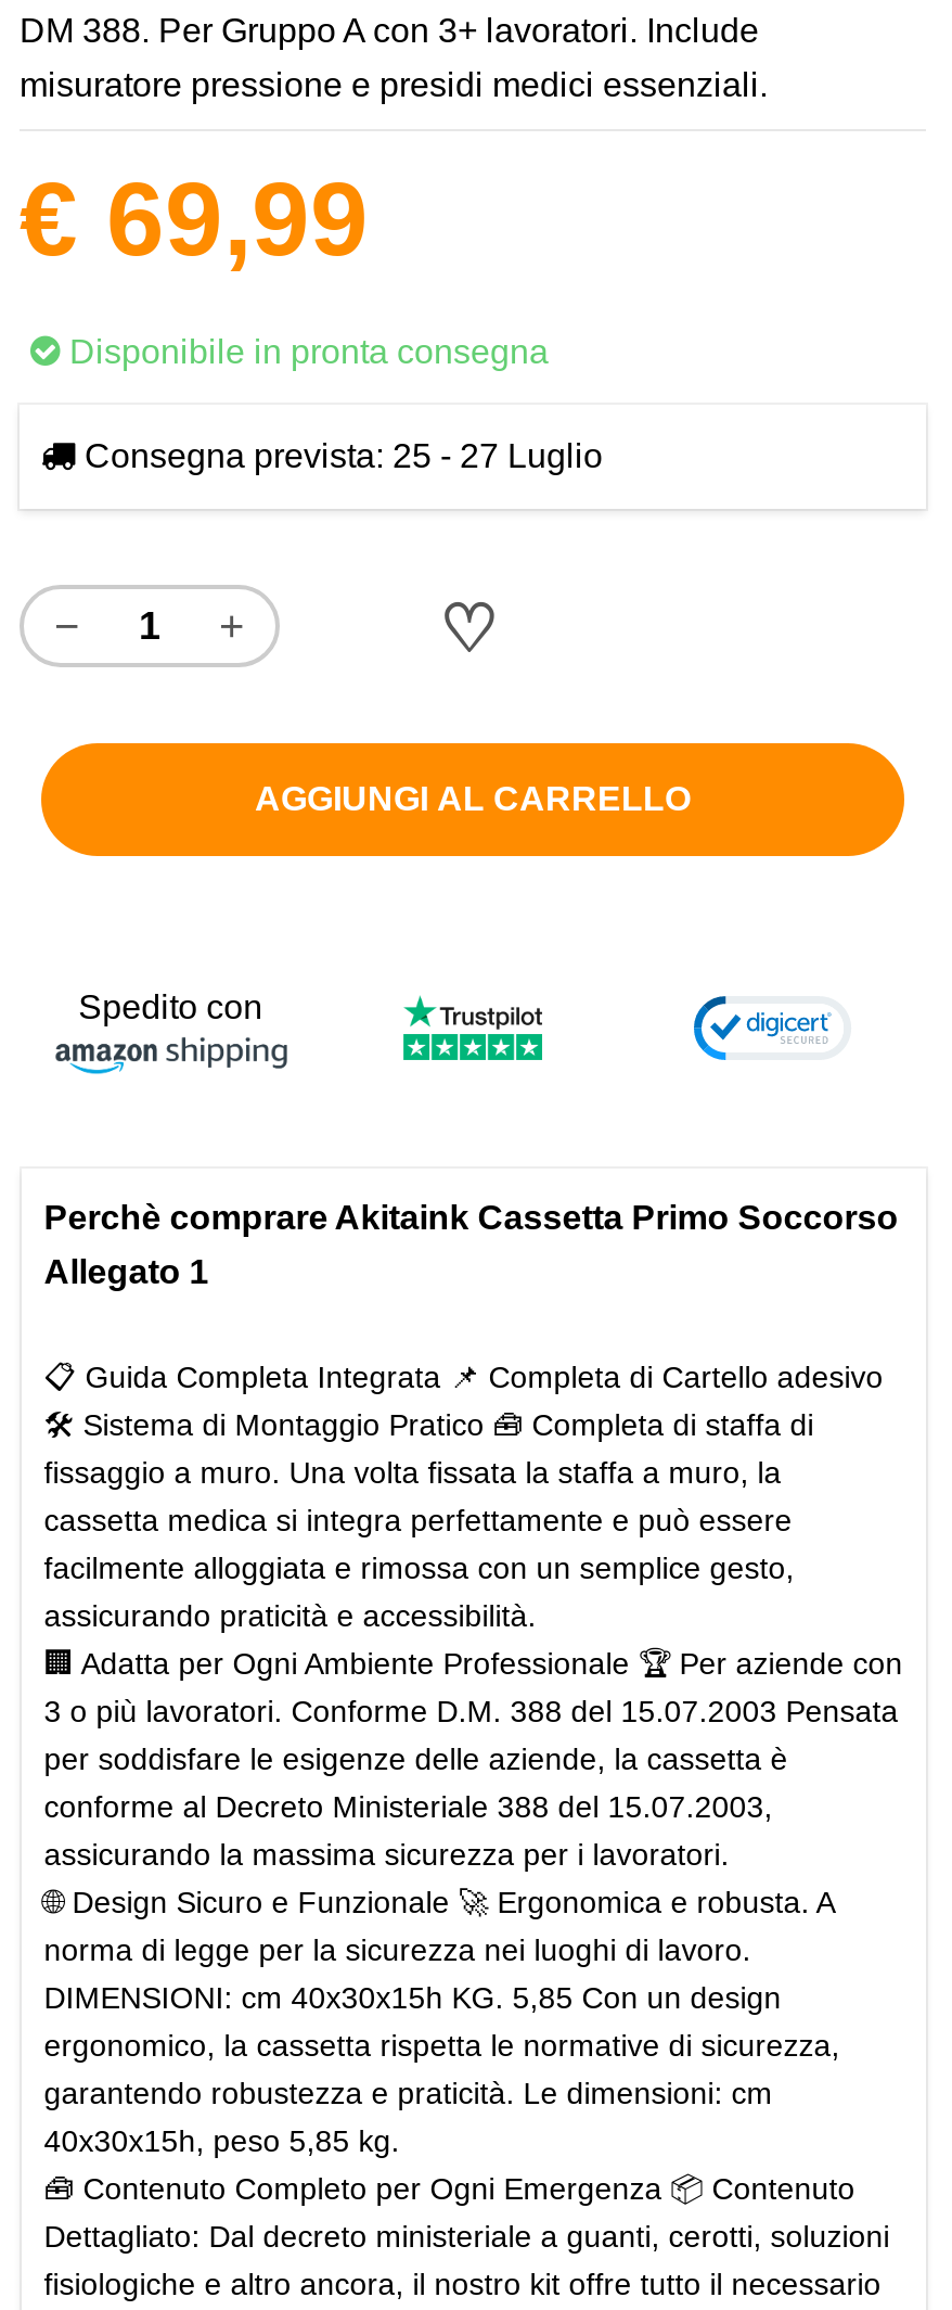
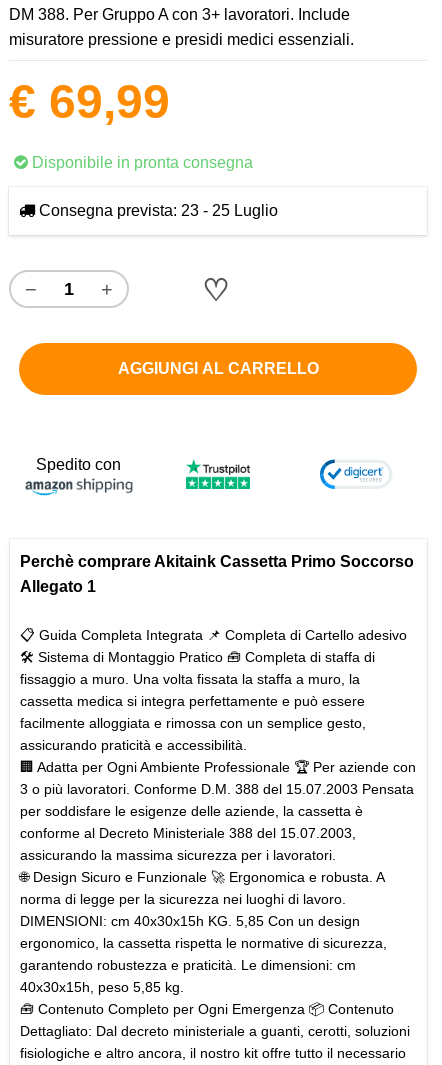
- Consegna prevista: 25 - 27 Luglio
+ Consegna prevista: 23 - 25 Luglio
